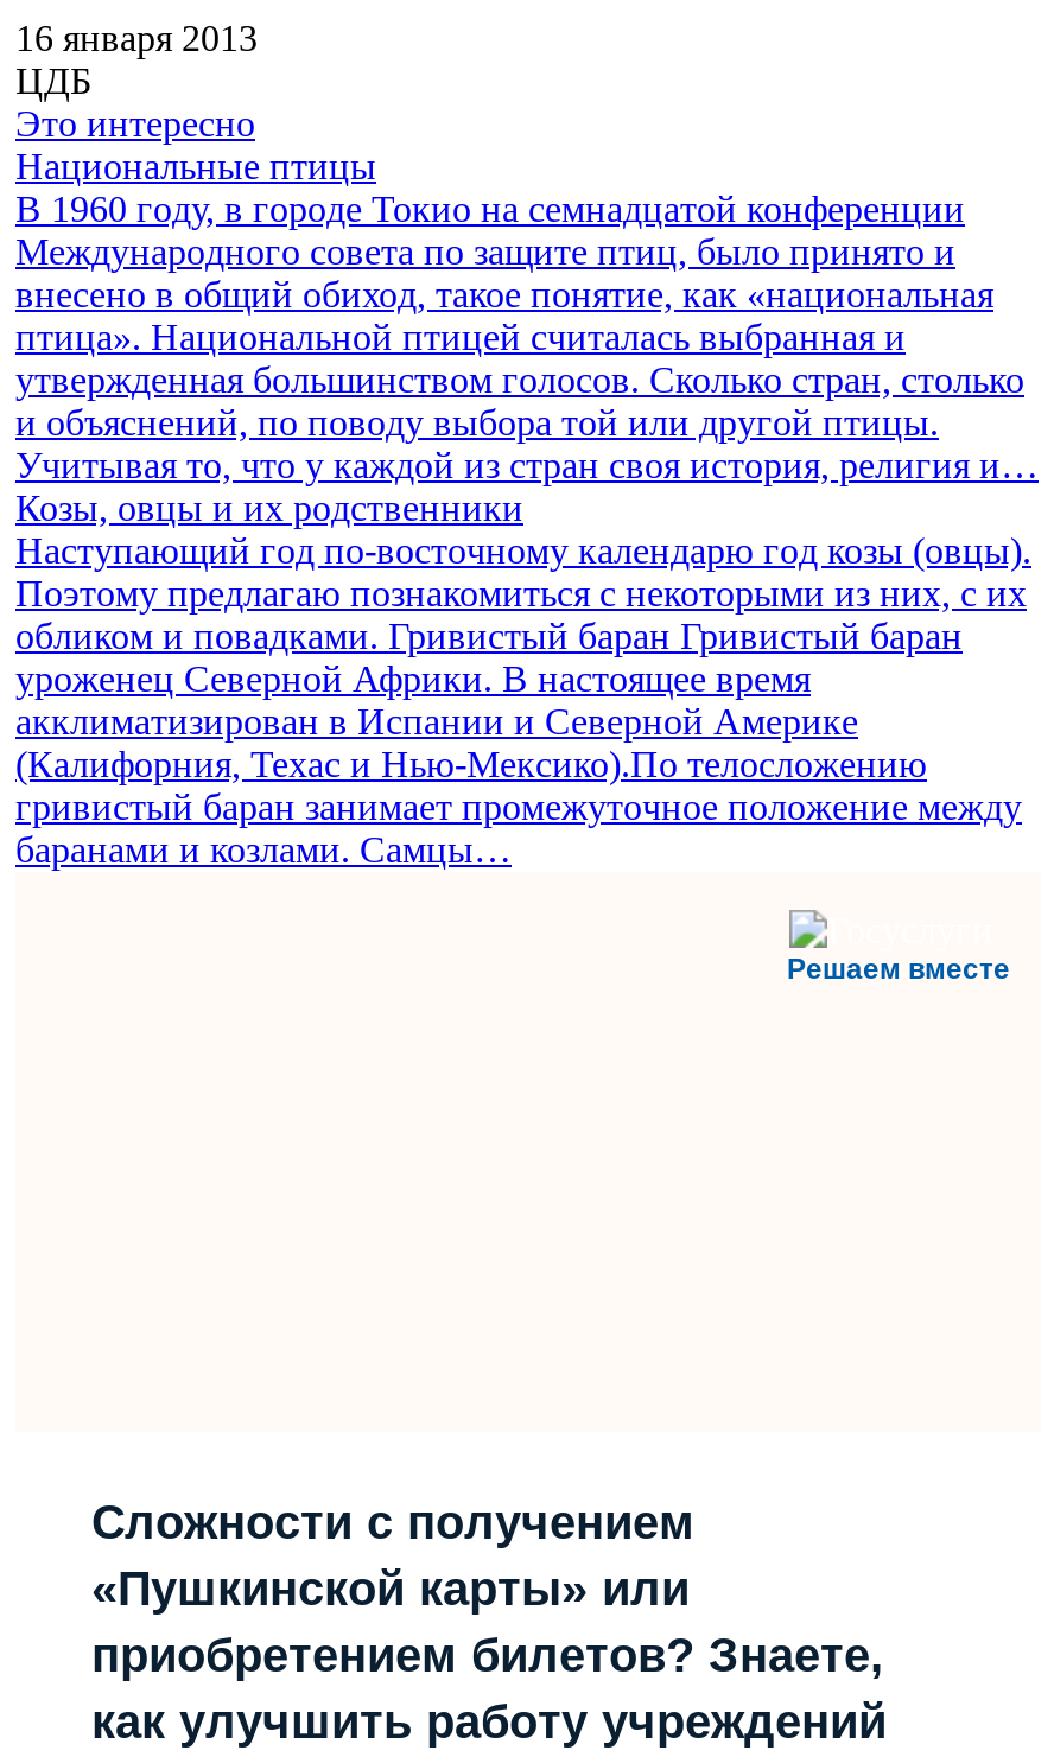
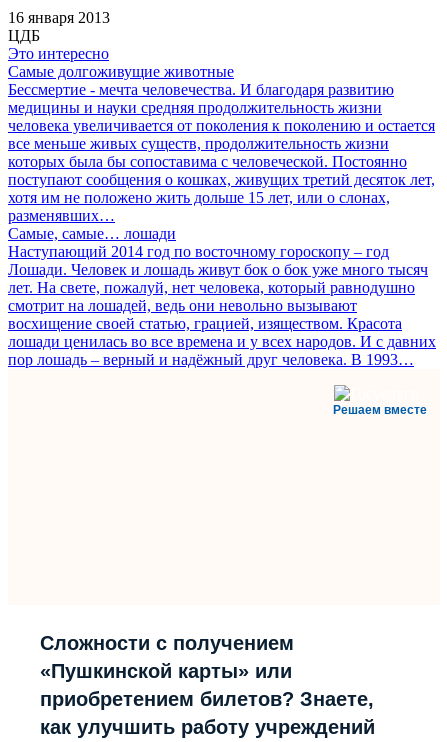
- Национальные птицы
- В 1960 году, в городе Токио на семнадцатой конференции
- Международного совета по защите птиц, было принято и
- внесено в общий обиход, такое понятие, как «национальная
- птица». Национальной птицей считалась выбранная и
- утвержденная большинством голосов. Сколько стран, столько
- и объяснений, по поводу выбора той или другой птицы.
- Учитывая то, что у каждой из стран своя история, религия и…
- Козы, овцы и их родственники
- Наступающий год по-восточному календарю год козы (овцы).
- Поэтому предлагаю познакомиться с некоторыми из них, с их
- обликом и повадками. Гривистый баран Гривистый баран
- уроженец Северной Африки. В настоящее время
- акклиматизирован в Испании и Северной Америке
- (Калифорния, Техас и Нью-Мексико).По телосложению
- гривистый баран занимает промежуточное положение между
- баранами и козлами. Самцы…
+ Самые долгоживущие животные
+ Бессмертие - мечта человечества. И благодаря развитию
+ медицины и науки средняя продолжительность жизни
+ человека увеличивается от поколения к поколению и остается
+ все меньше живых существ, продолжительность жизни
+ которых была бы сопоставима с человеческой. Постоянно
+ поступают сообщения о кошках, живущих третий десяток лет,
+ хотя им не положено жить дольше 15 лет, или о слонах,
+ разменявших…
+ Самые, самые… лошади
+ Наступающий 2014 год по восточному гороскопу – год
+ Лошади. Человек и лошадь живут бок о бок уже много тысяч
+ лет. На свете, пожалуй, нет человека, который равнодушно
+ смотрит на лошадей, ведь они невольно вызывают
+ восхищение своей статью, грацией, изяществом. Красота
+ лошади ценилась во все времена и у всех народов. И с давних
+ пор лошадь – верный и надёжный друг человека. В 1993…
